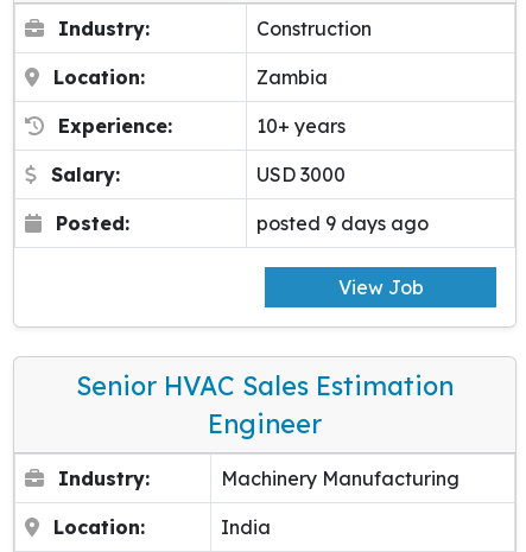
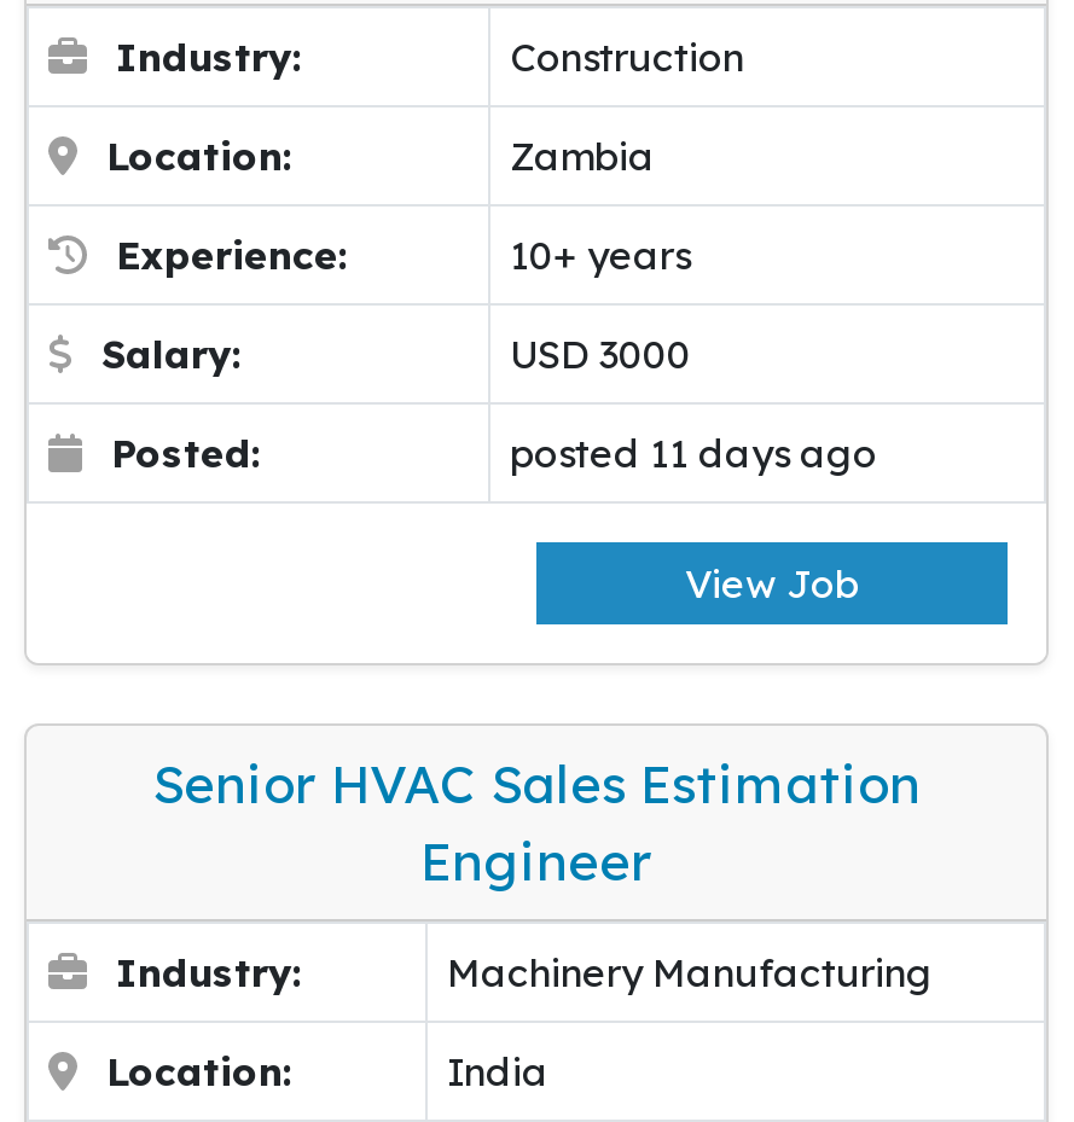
- posted 9 days ago
+ posted 11 days ago
